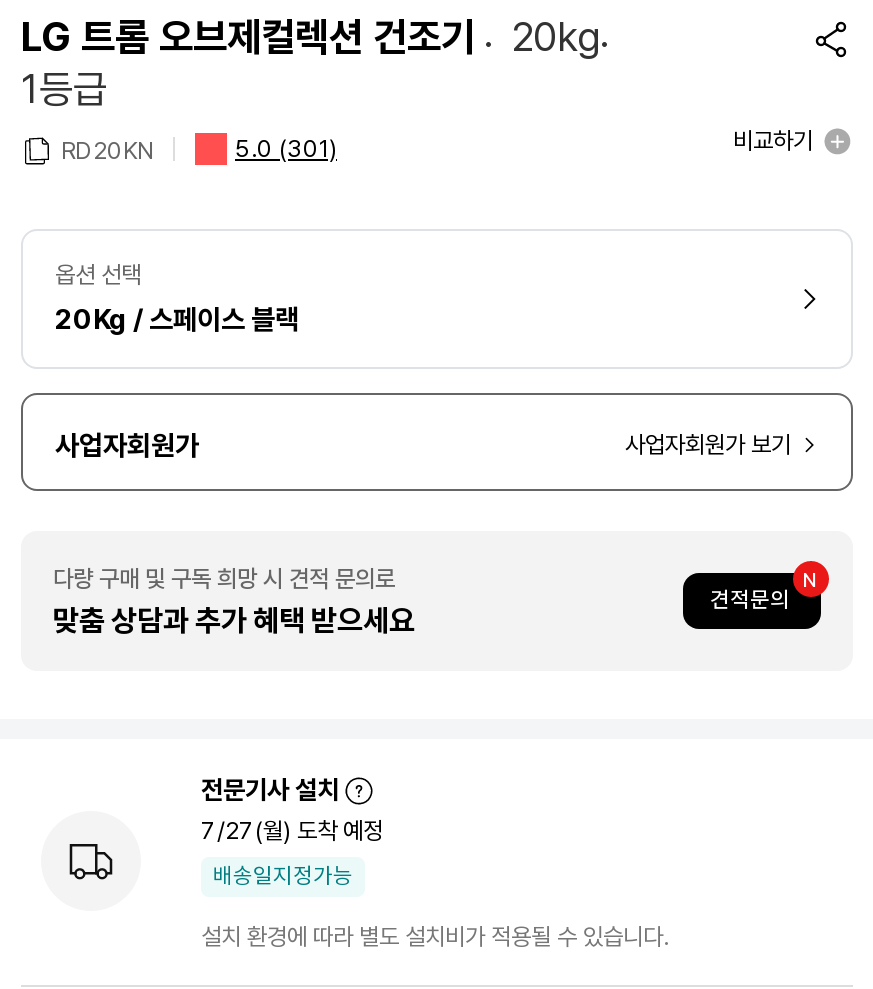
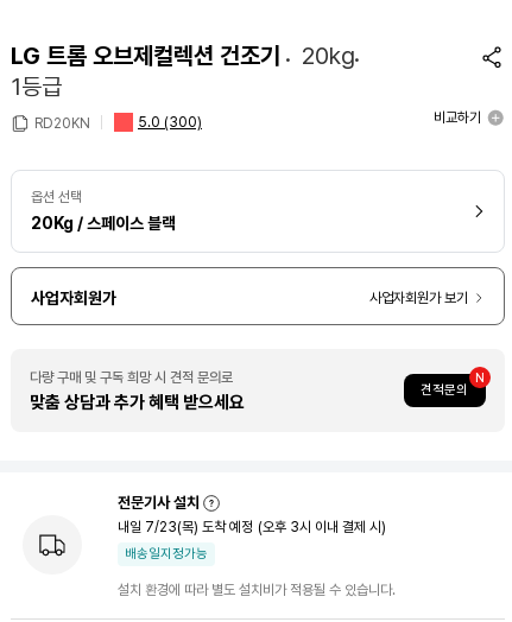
- 5.0 (301)
+ 5.0 (300)

- 7/27(월) 도착 예정
+ 내일 7/23(목) 도착 예정 (오후 3시 이내 결제 시)
